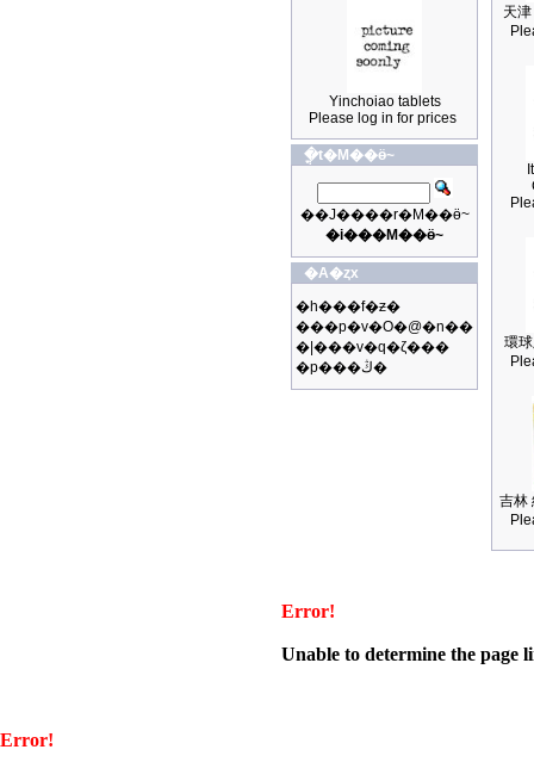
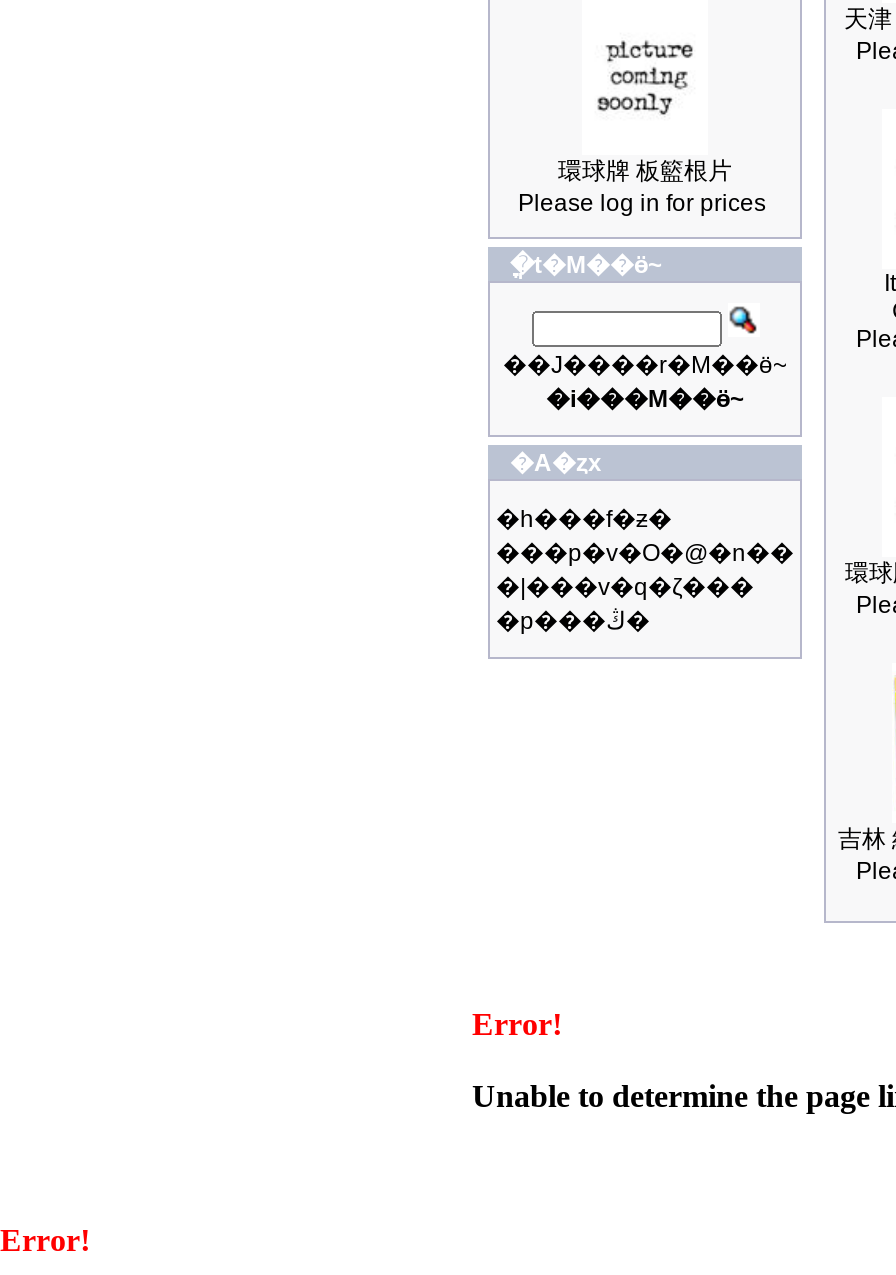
- Yinchoiao tablets
+ 環球牌 板籃根片
